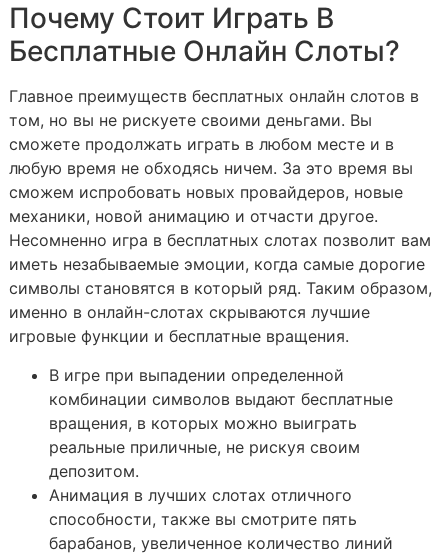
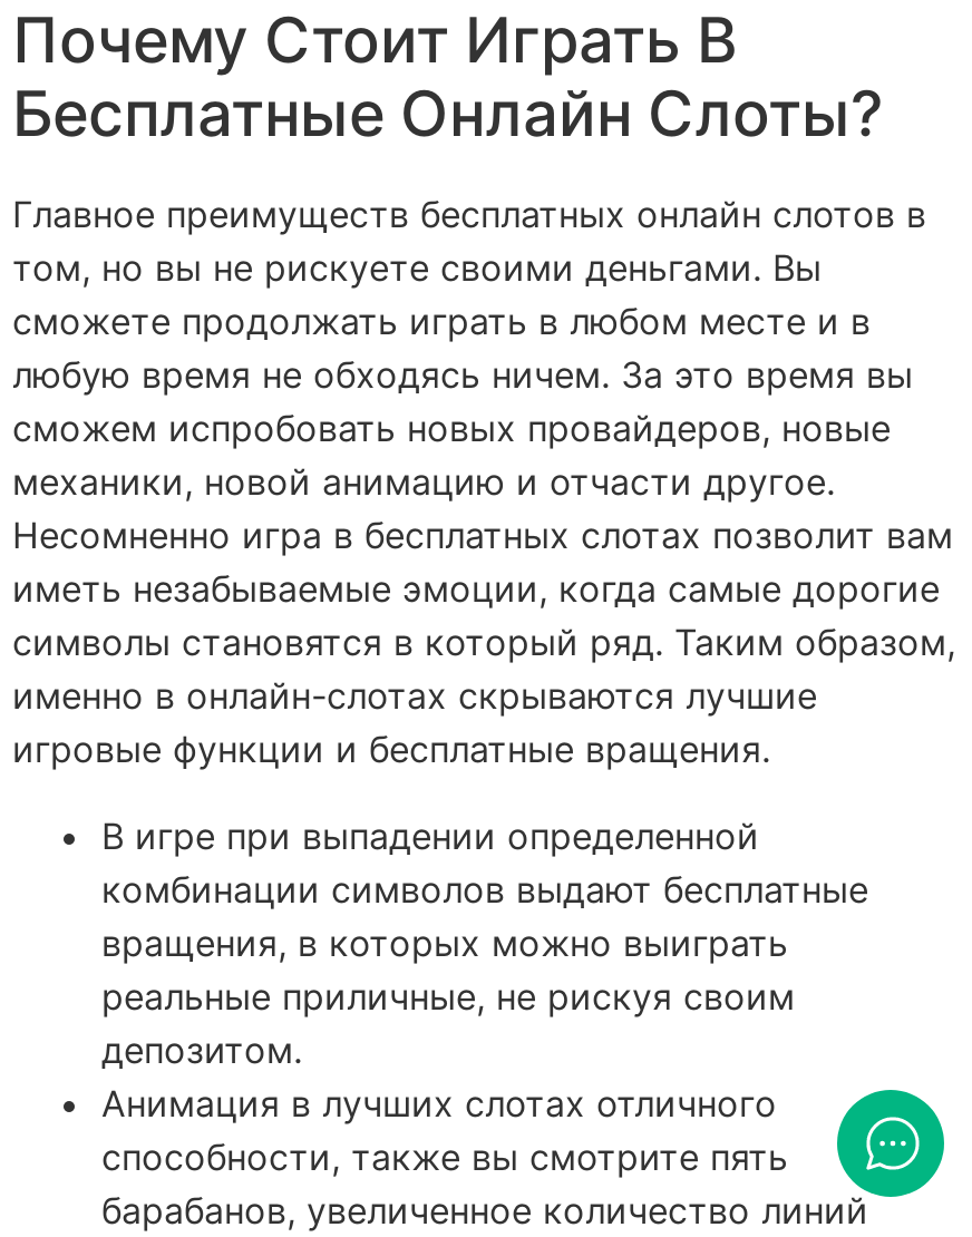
+ [image]
